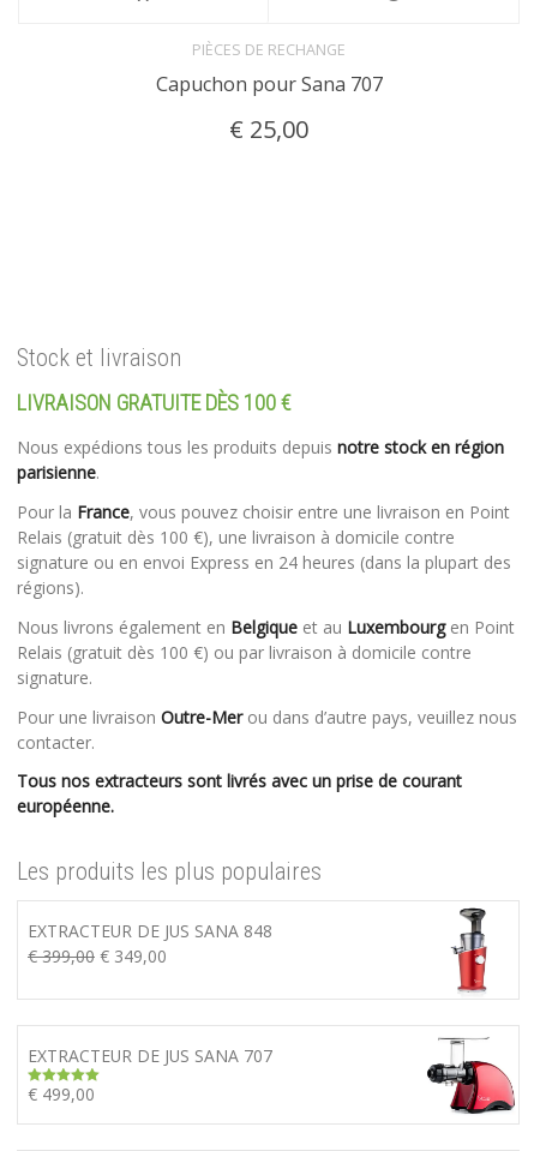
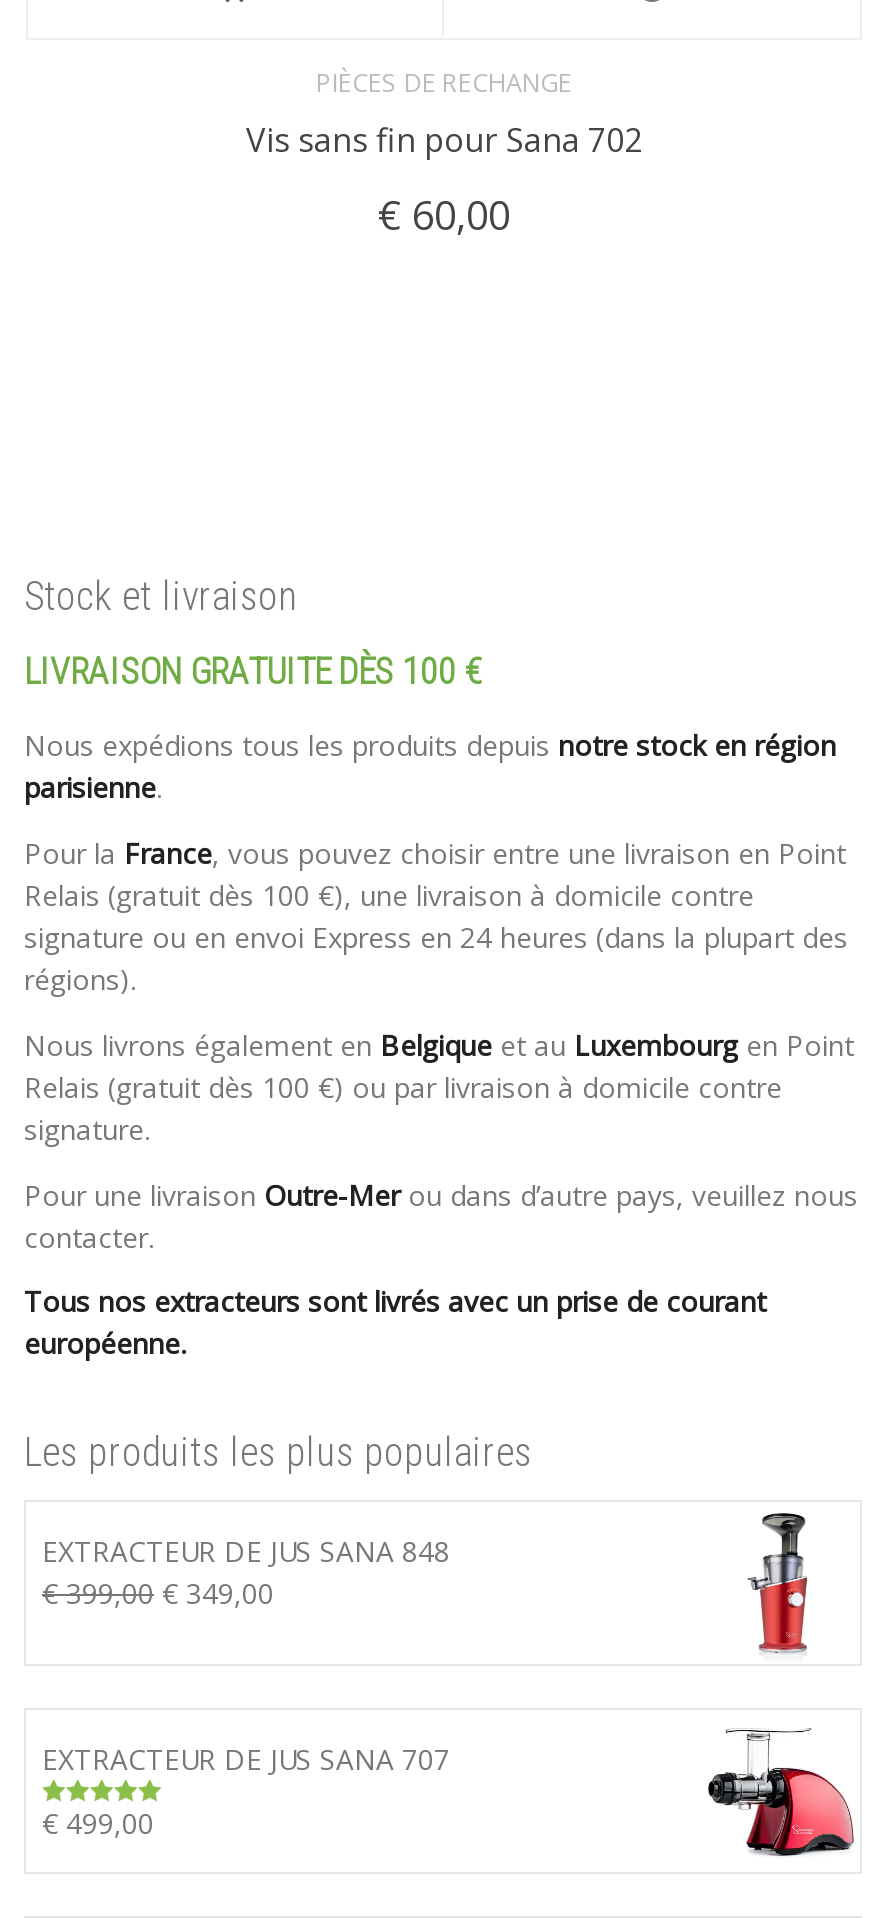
- Capuchon pour Sana 707
+ Vis sans fin pour Sana 702

- €25,00
+ €60,00
